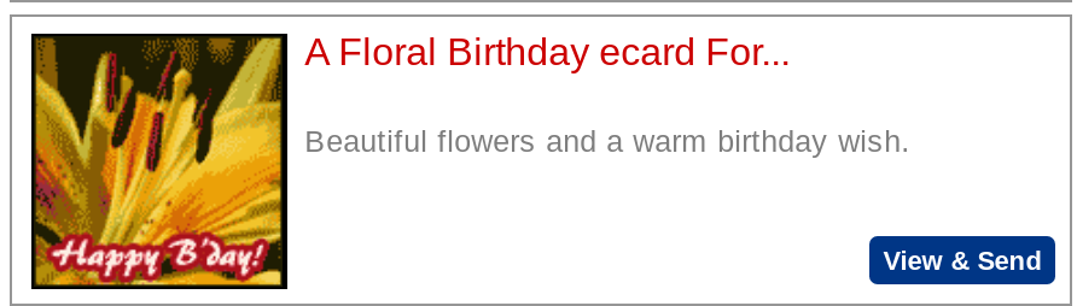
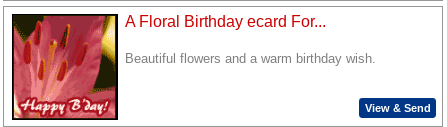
- [image]
+ [image]
